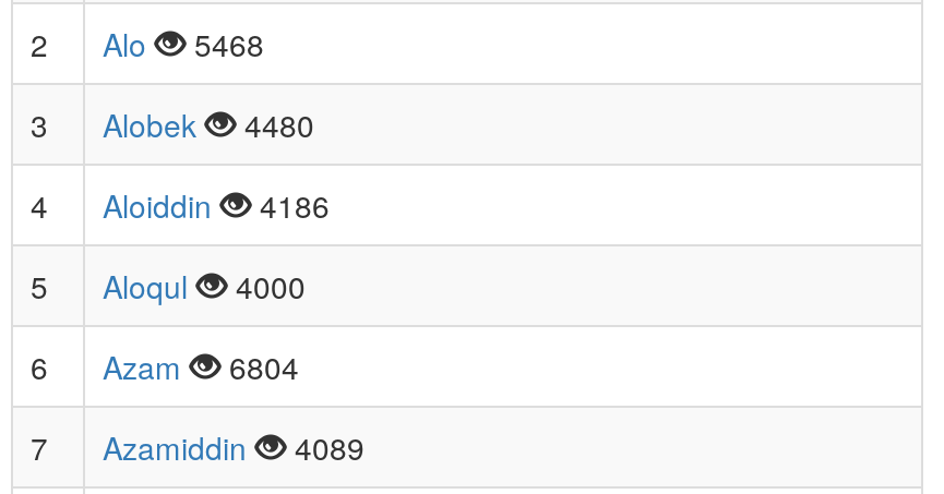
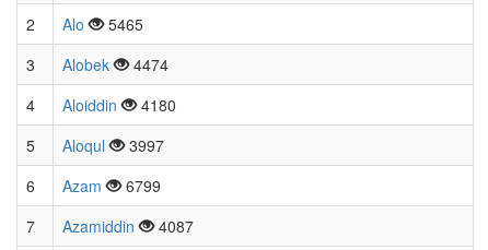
- 2 Alo 5468
+ 2 Alo 5465

- 3 Alobek 4480
+ 3 Alobek 4474

- 4 Aloiddin 4186
+ 4 Aloiddin 4180

- 5 Aloqul 4000
+ 5 Aloqul 3997

- 6 Azam 6804
+ 6 Azam 6799

- 7 Azamiddin 4089
+ 7 Azamiddin 4087
